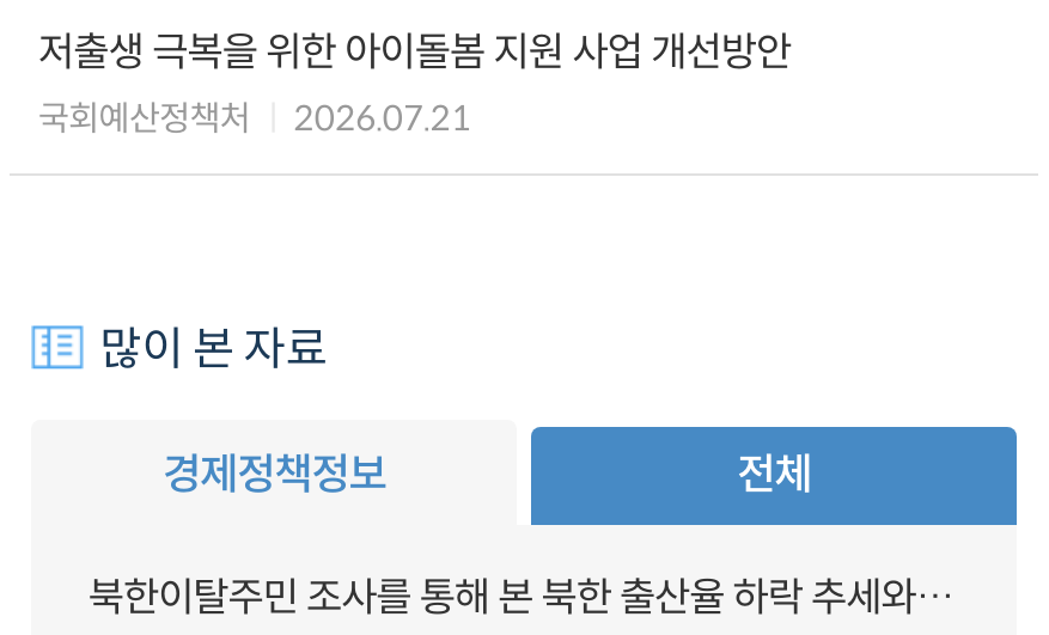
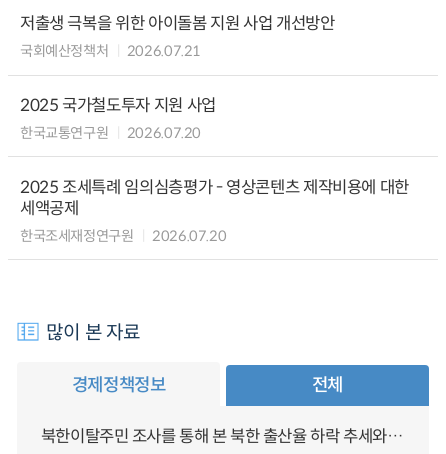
+ 2025 국가철도투자 지원 사업
+ 한국교통연구원
+ 2026.07.20
+ 2025 조세특례 임의심층평가 - 영상콘텐츠 제작비용에 대한
+ 세액공제
+ 한국조세재정연구원
+ 2026.07.20
